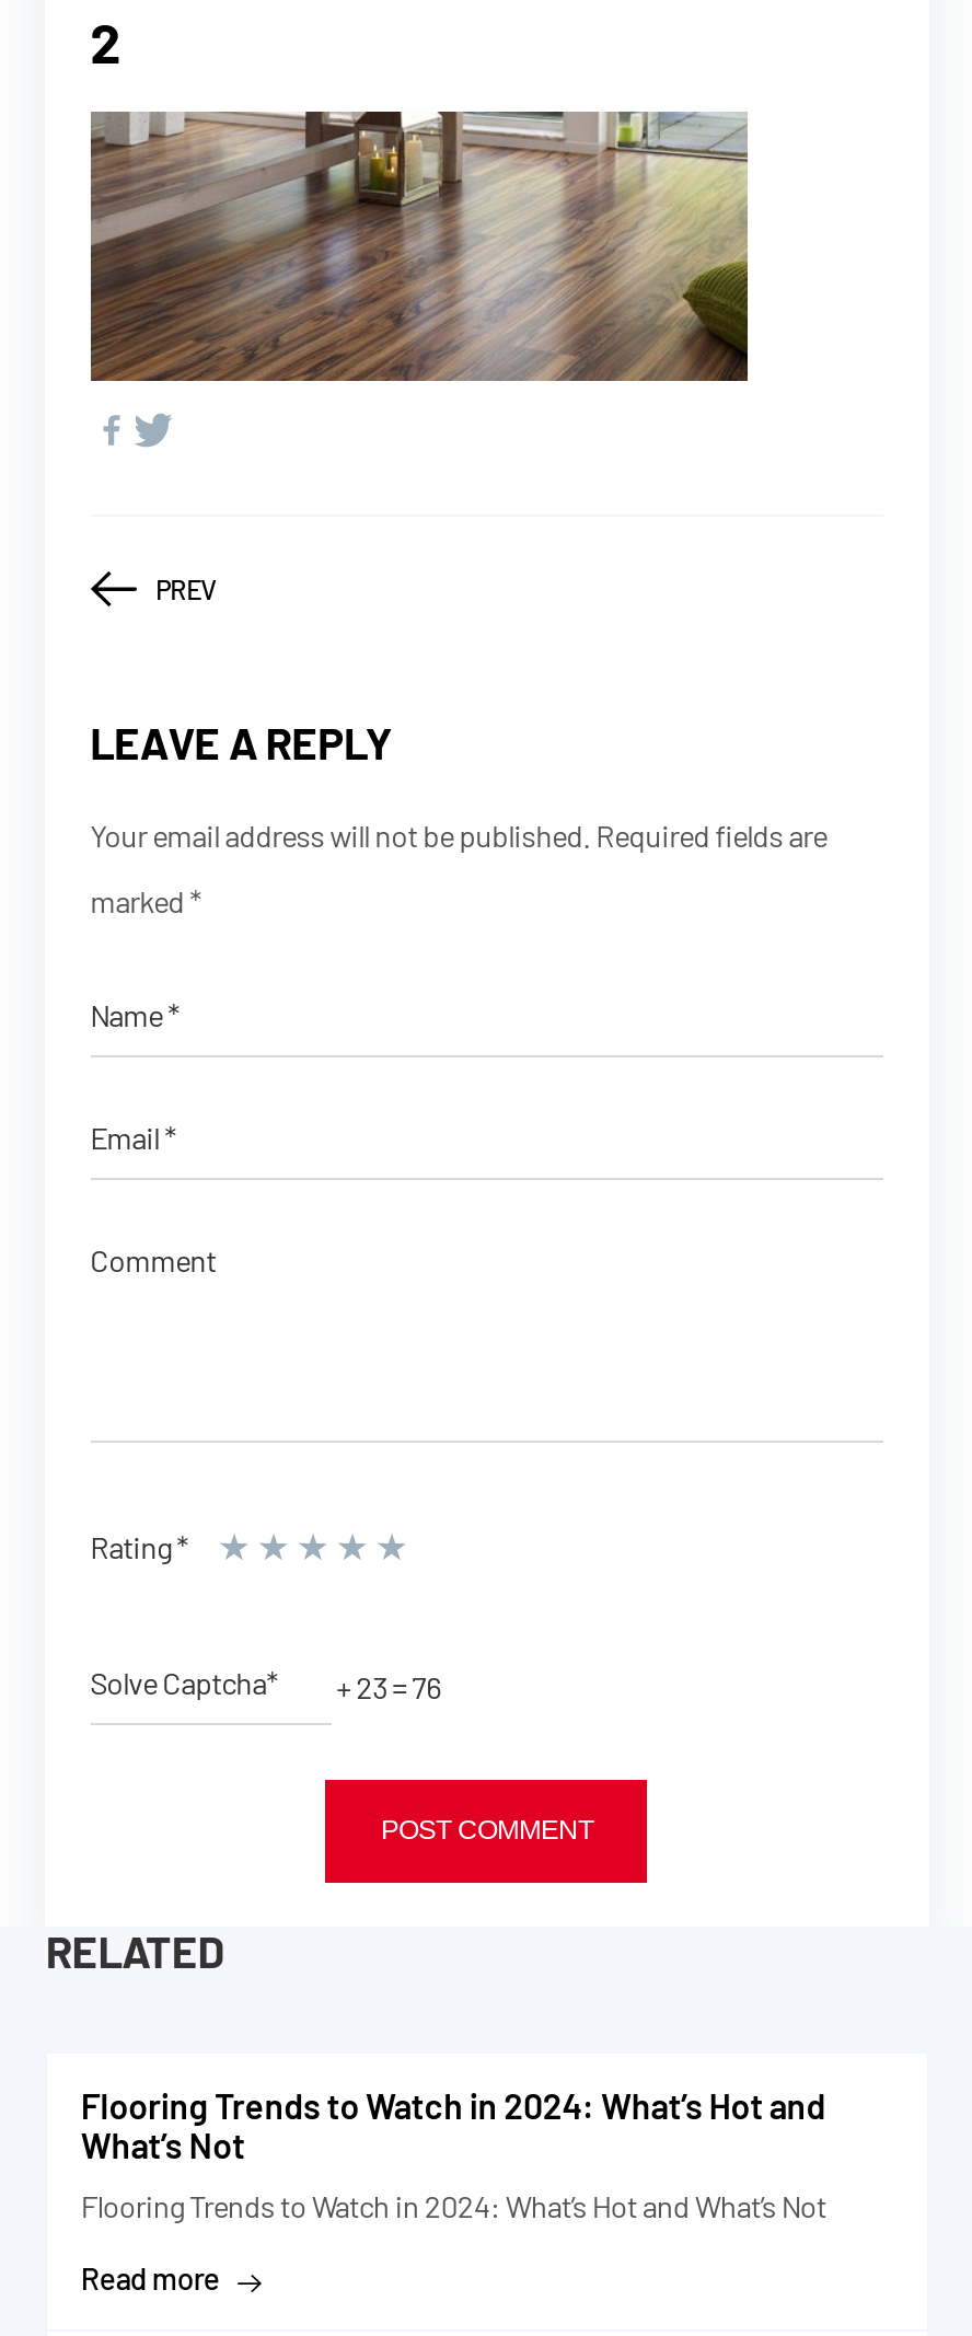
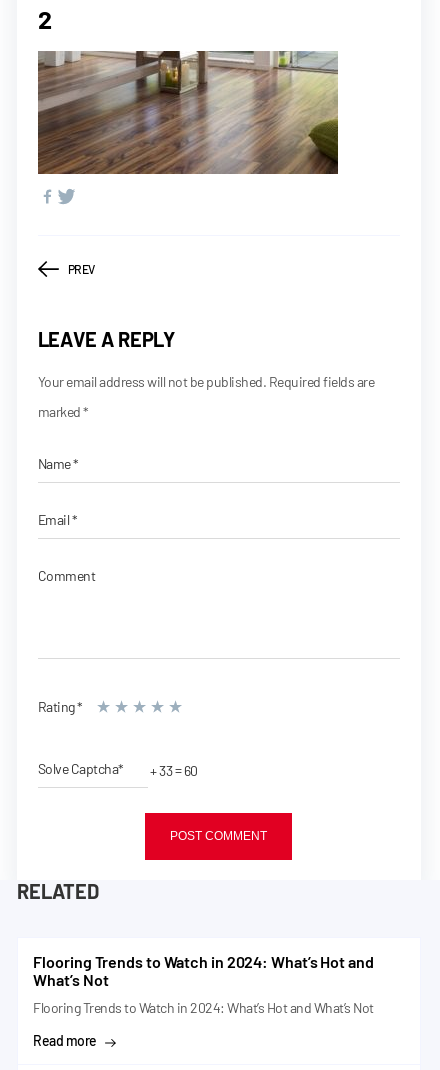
- Solve Captcha* + 23 = 76
+ Solve Captcha* + 33 = 60
